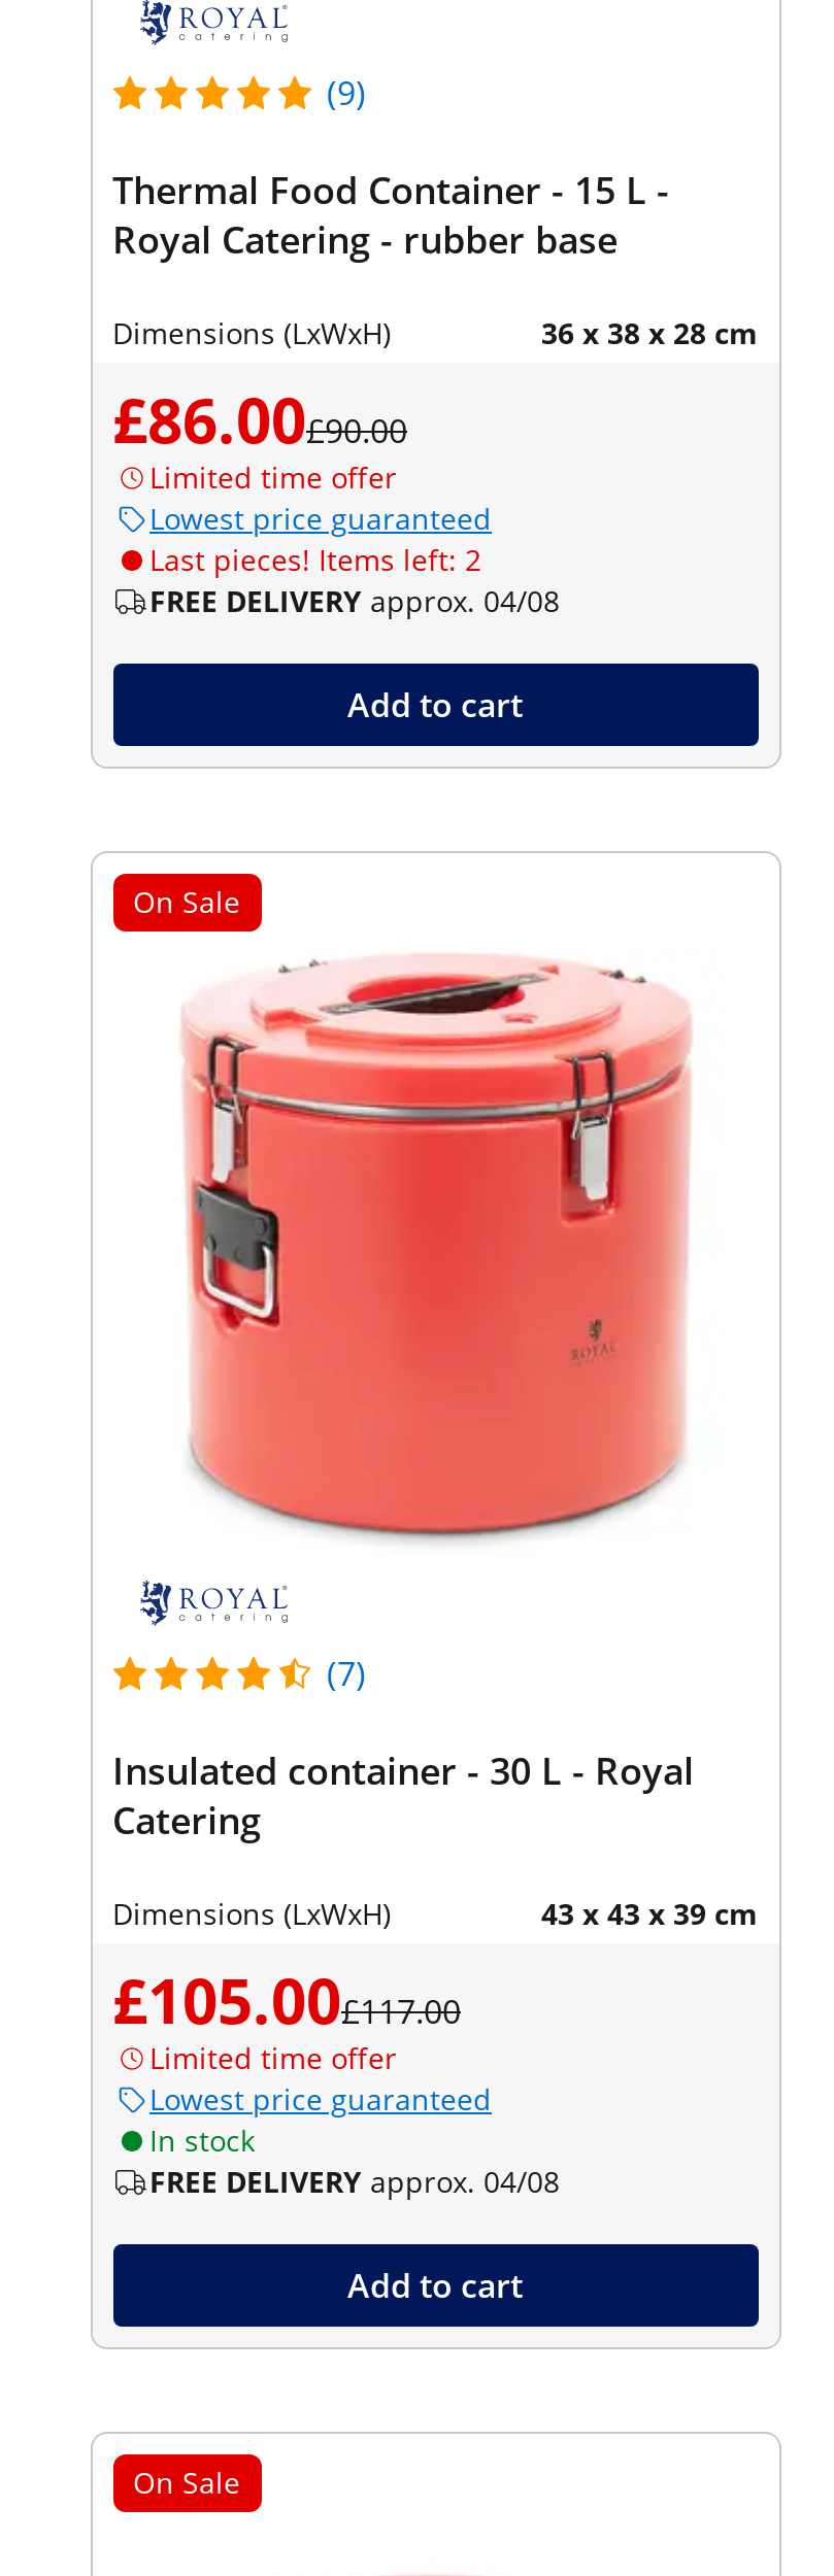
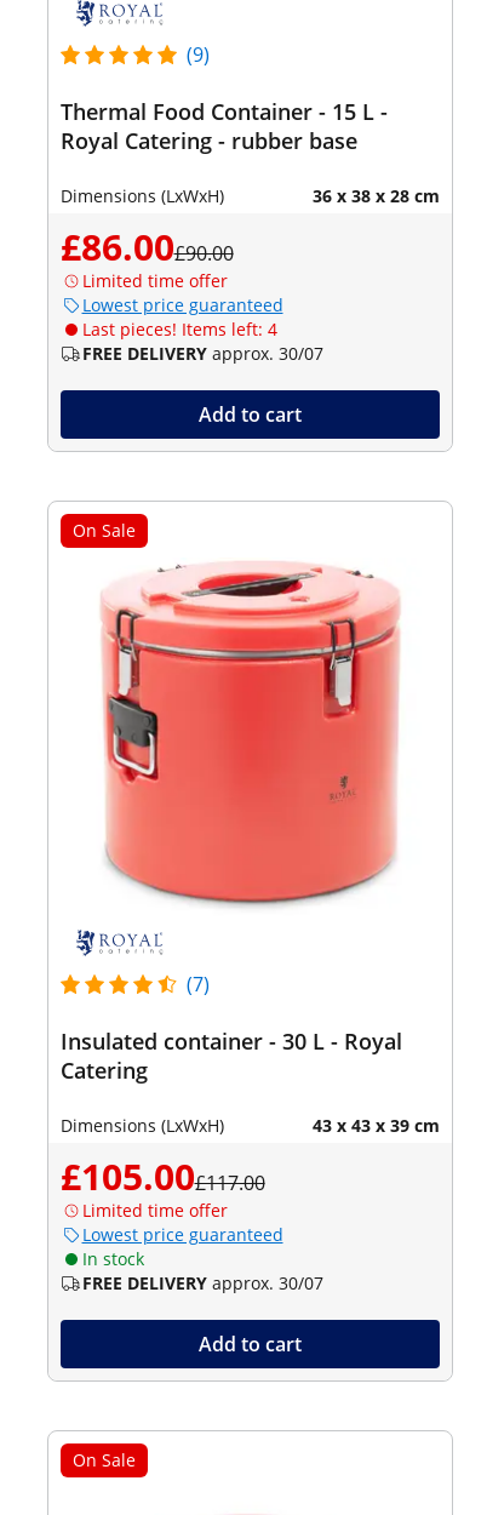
- Last pieces! Items left: 2
+ Last pieces! Items left: 4

- FREE DELIVERY approx. 04/08
+ FREE DELIVERY approx. 30/07

- FREE DELIVERY approx. 04/08
+ FREE DELIVERY approx. 30/07
